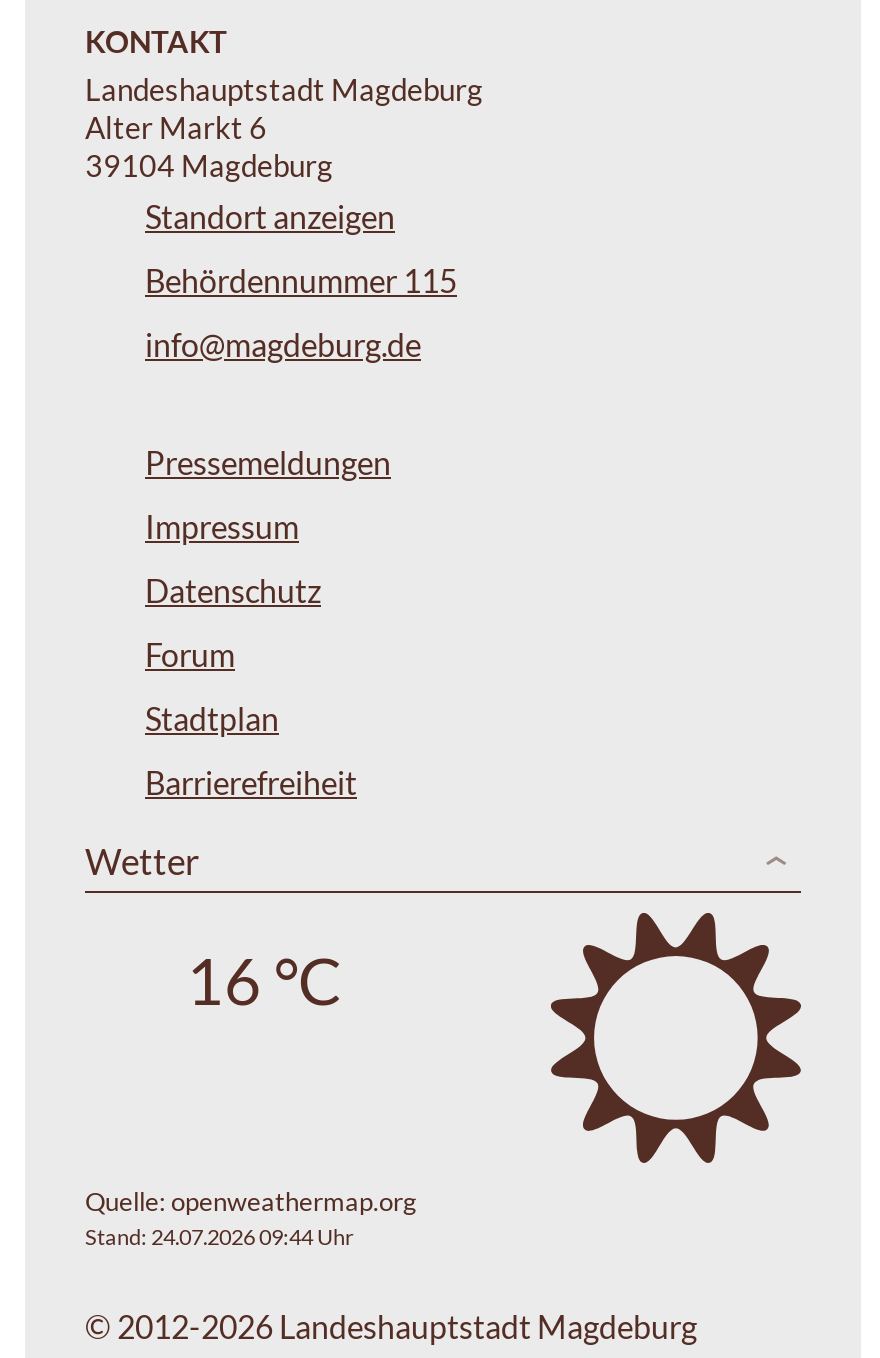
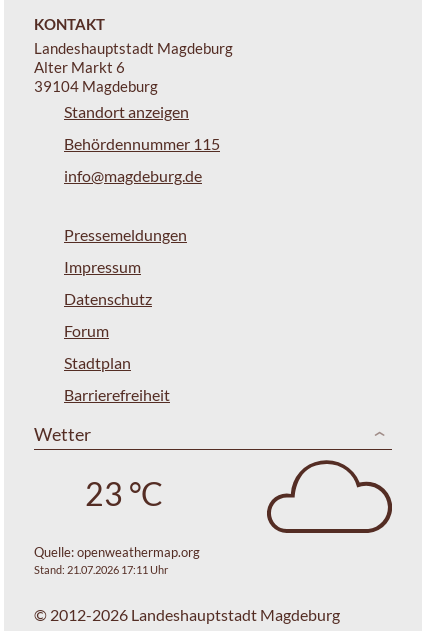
- [image]
+ [image]

- 16 °C
+ 23 °C

- Stand: 24.07.2026 09:44 Uhr
+ Stand: 21.07.2026 17:11 Uhr
